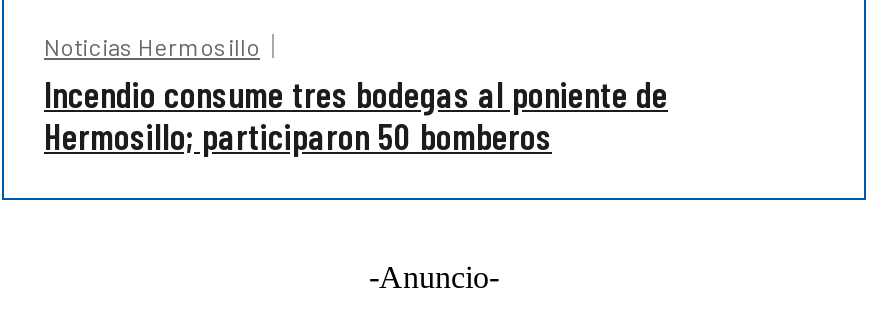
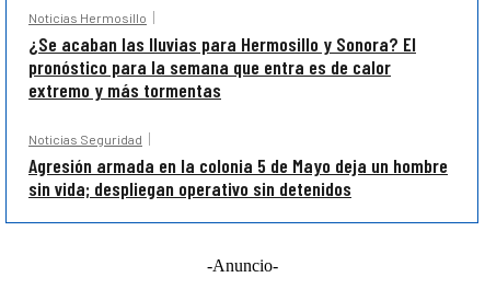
- Incendio consume tres bodegas al poniente de
- Hermosillo; participaron 50 bomberos
+ ¿Se acaban las lluvias para Hermosillo y Sonora? El
+ pronóstico para la semana que entra es de calor
+ extremo y más tormentas
+ Noticias Seguridad
+ Agresión armada en la colonia 5 de Mayo deja un hombre
+ sin vida; despliegan operativo sin detenidos
